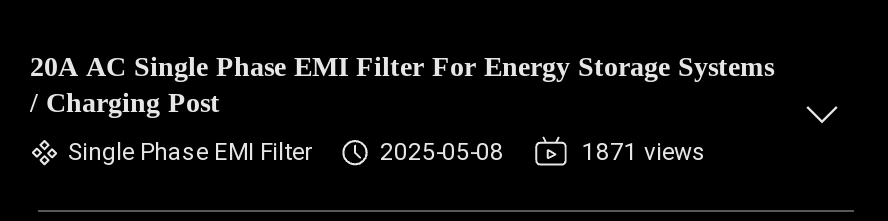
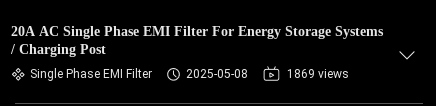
- 1871 views
+ 1869 views
